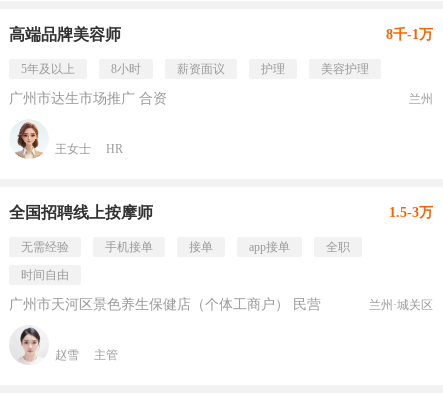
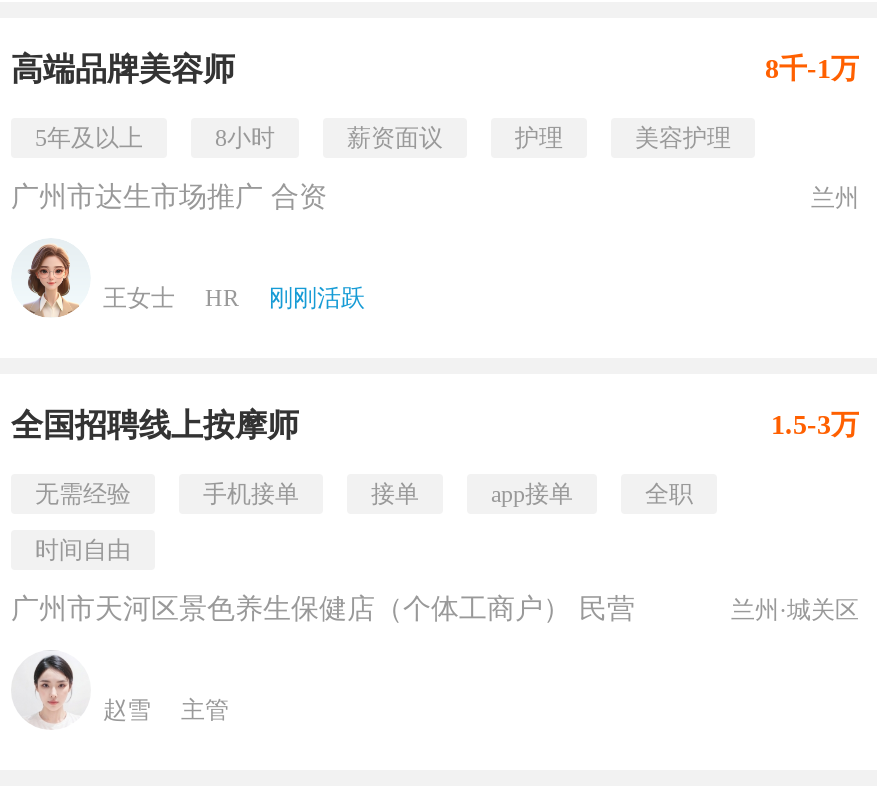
+ 刚刚活跃
